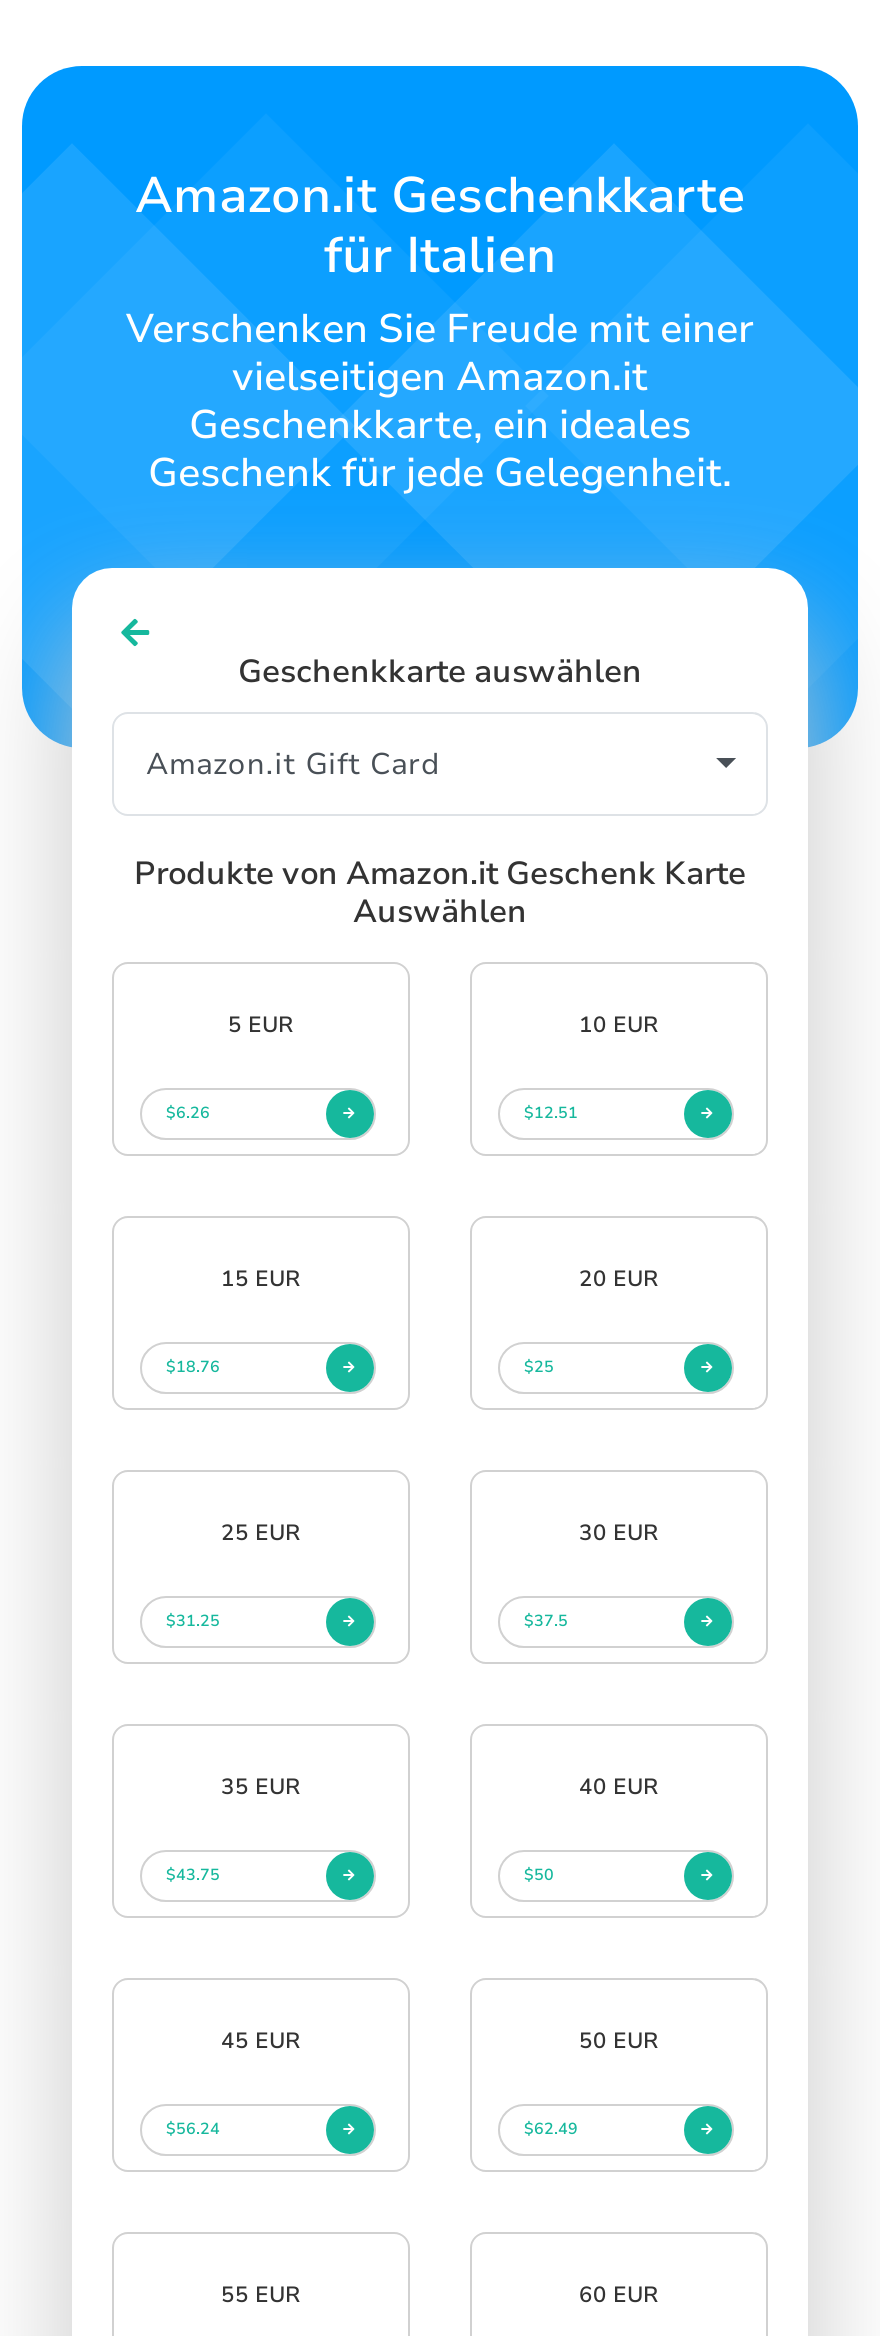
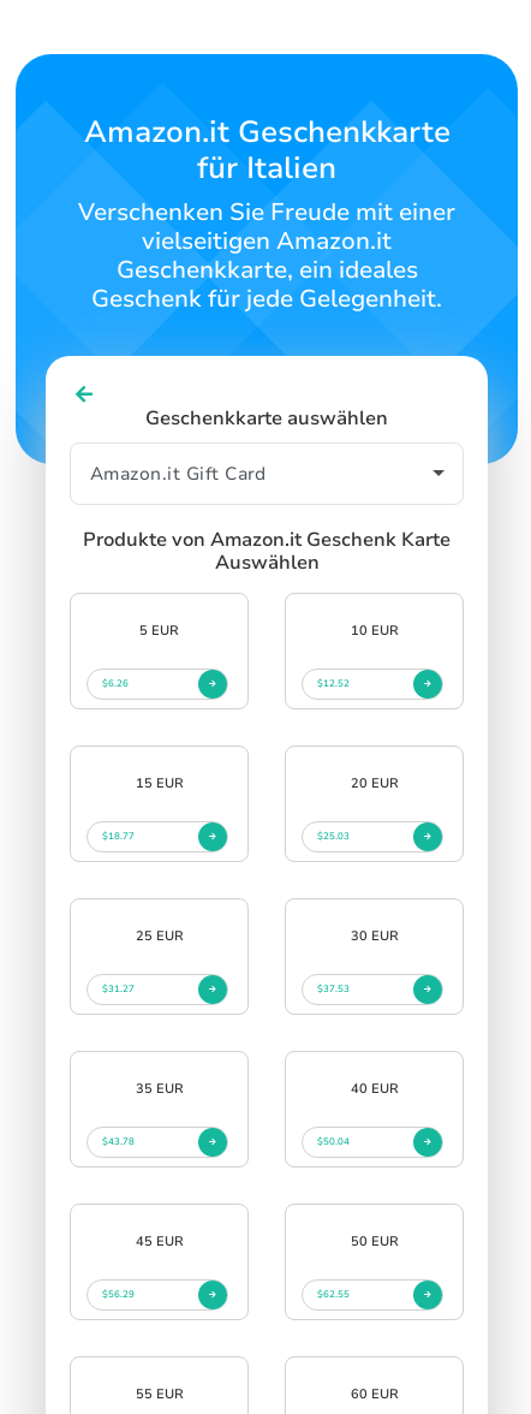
- $12.51
+ $12.52

- $18.76
+ $18.77

- $25
+ $25.03

- $31.25
+ $31.27

- $37.5
+ $37.53

- $43.75
+ $43.78

- $50
+ $50.04

- $56.24
+ $56.29

- $62.49
+ $62.55
